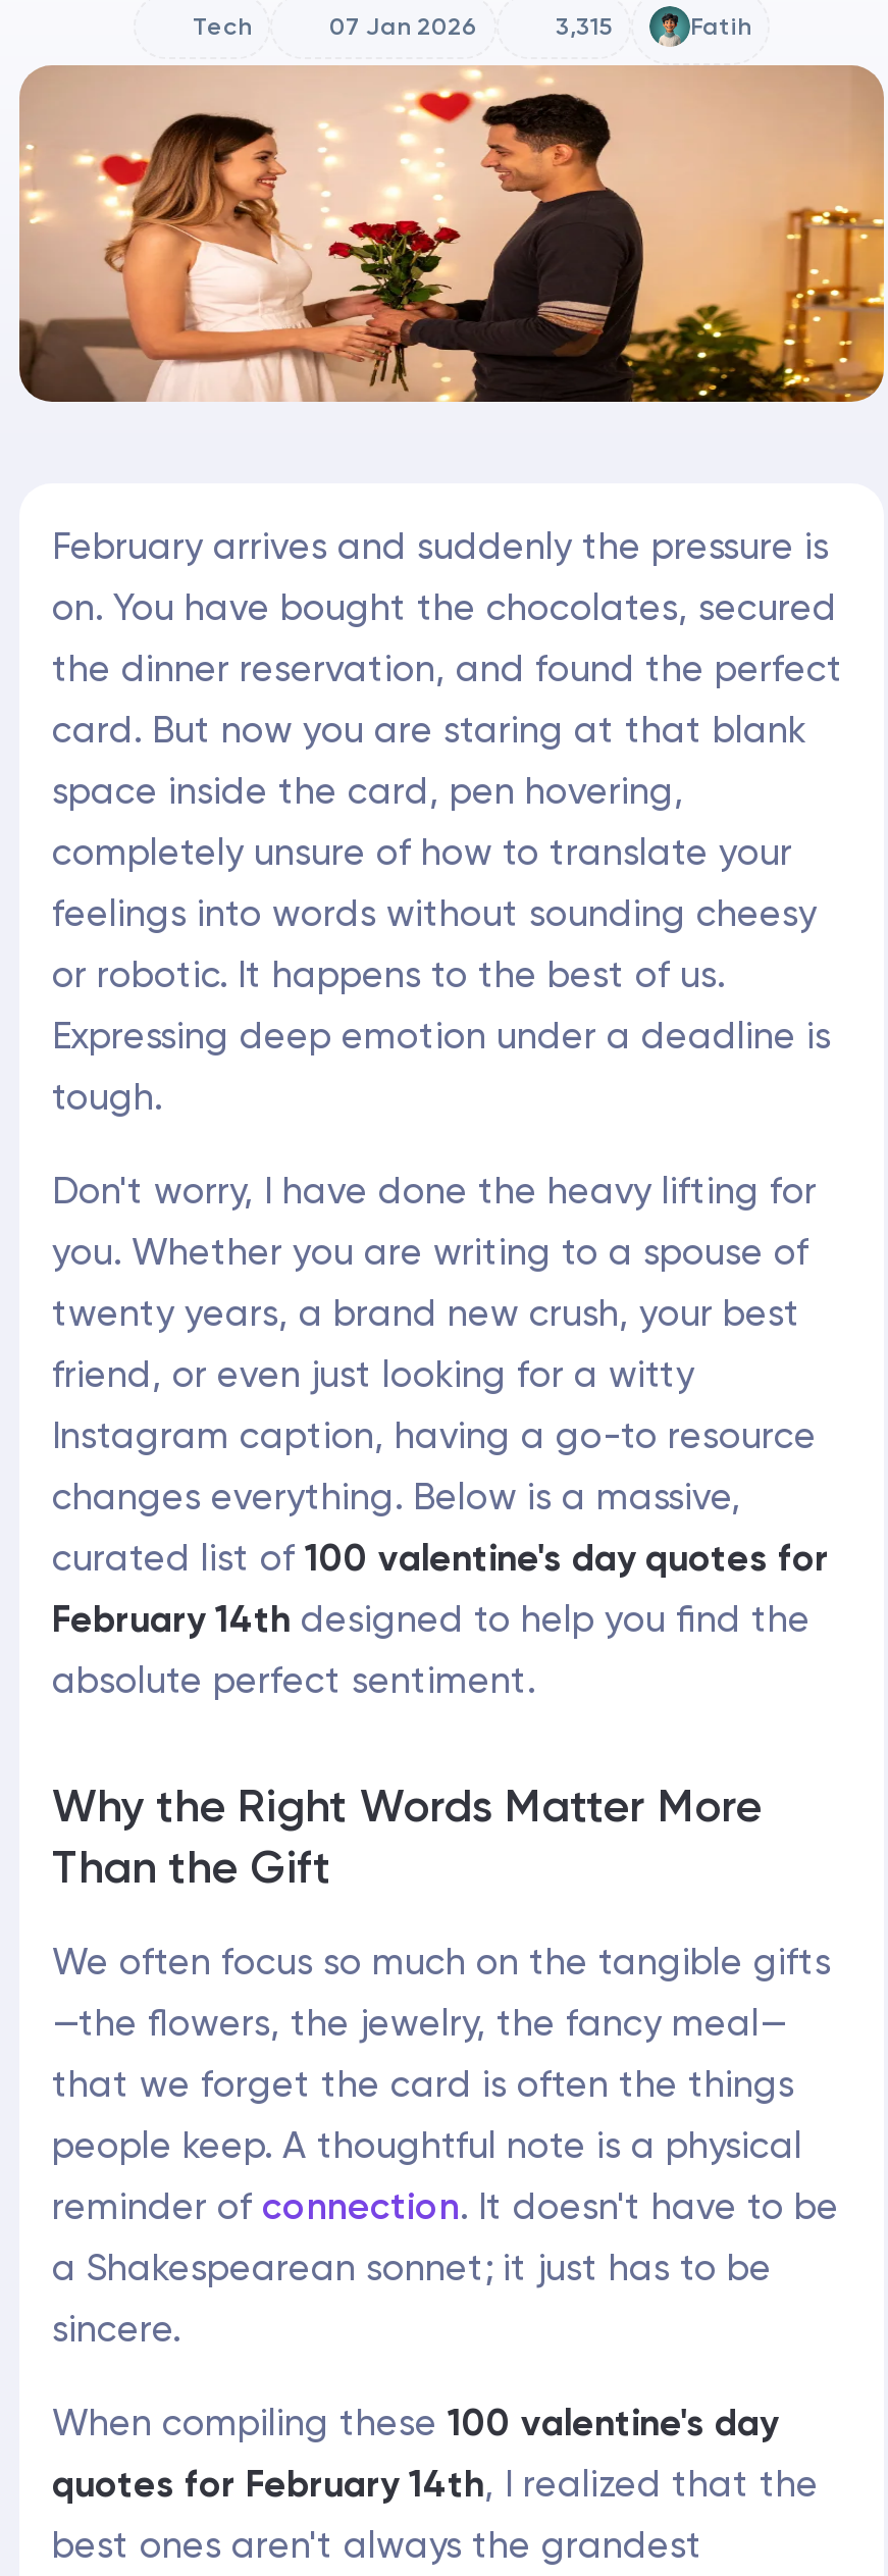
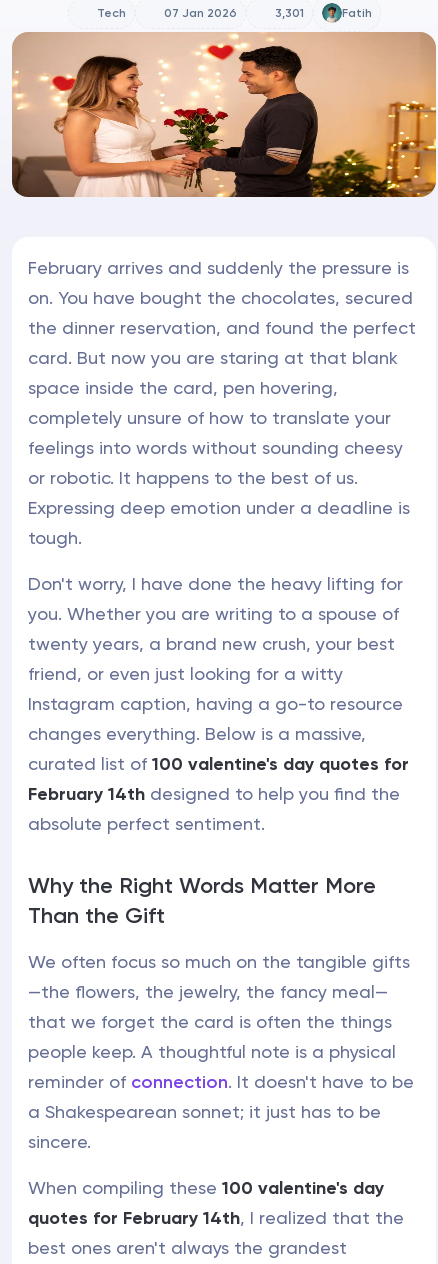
- 3,315
+ 3,301
